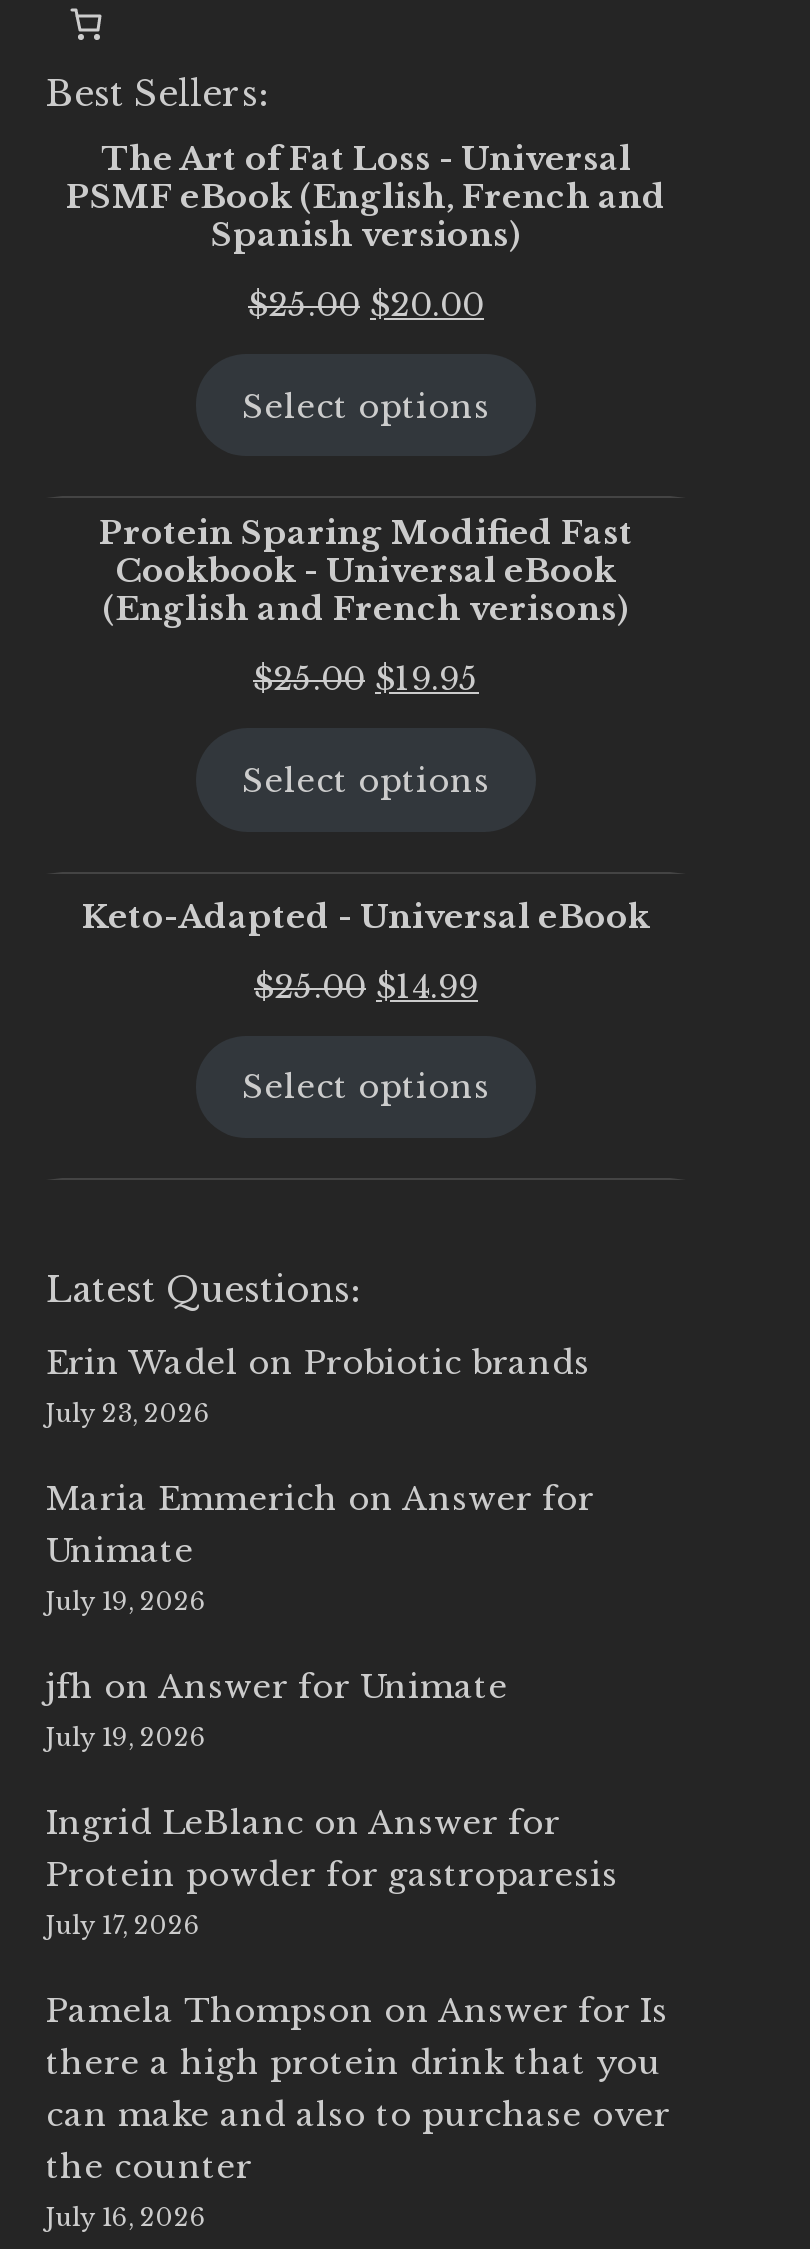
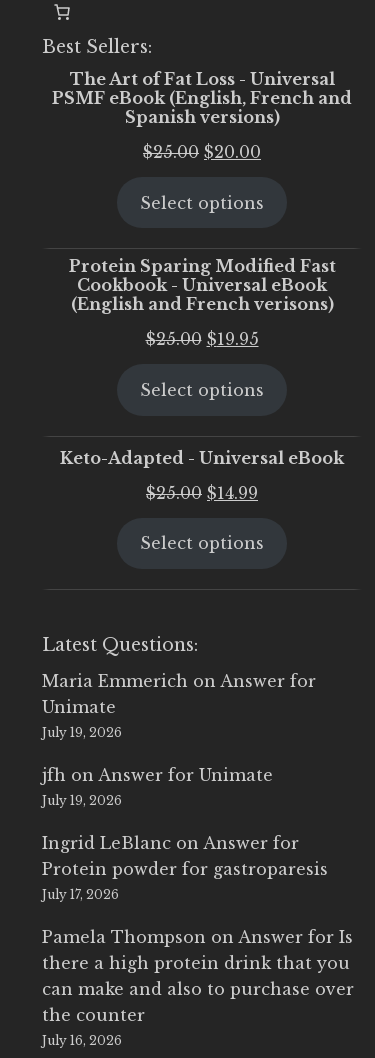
- Erin Wadel on Probiotic brands
- July 23, 2026
